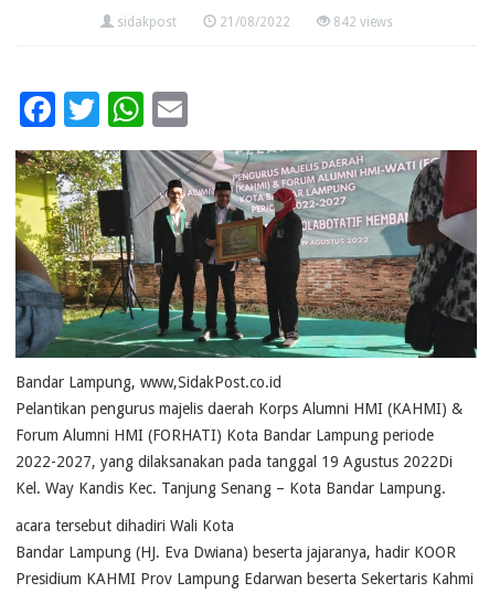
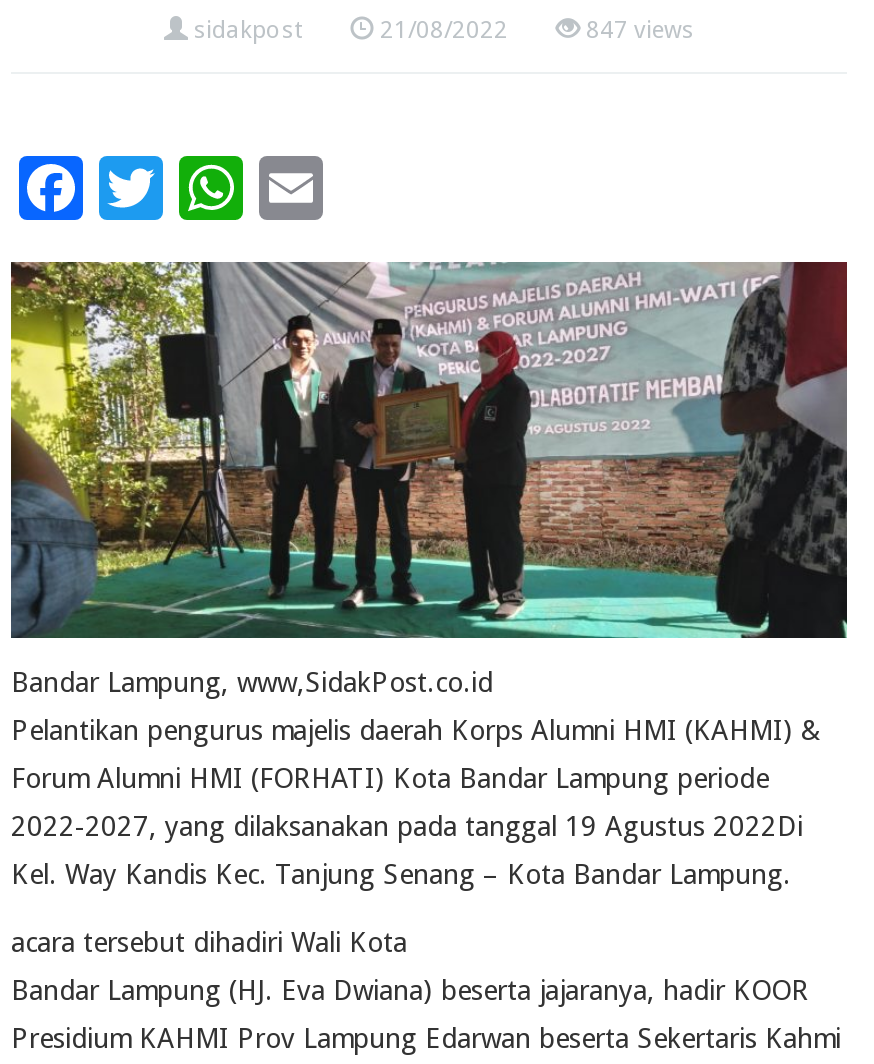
- 842 views
+ 847 views
